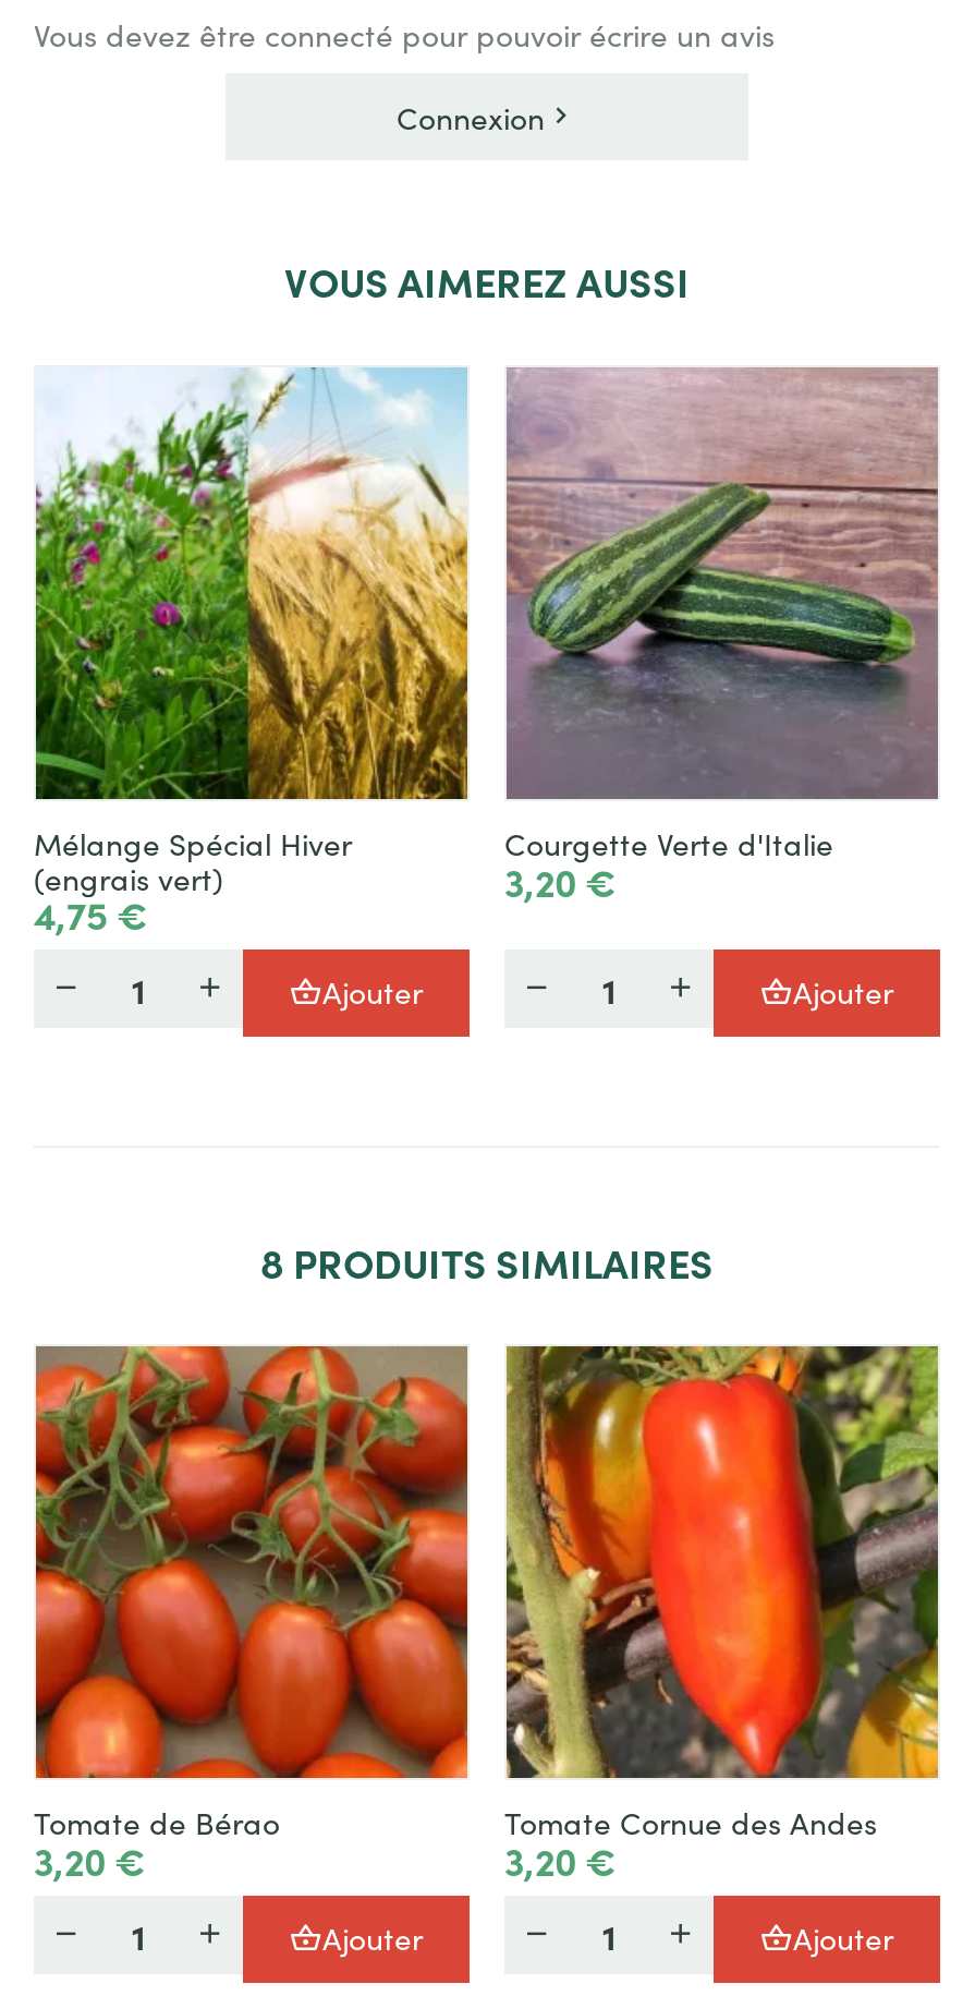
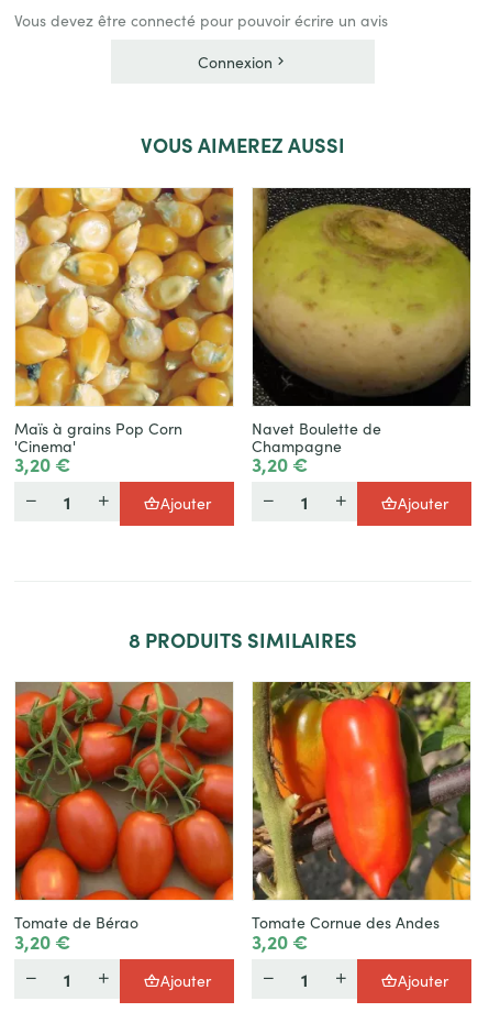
- [image]
- Mélange Spécial Hiver
- (engrais vert)
- 4,75 €
+ [image]
+ Maïs à grains Pop Corn
+ 'Cinema'
+ 3,20 €

- [image]
- Courgette Verte d'Italie
+ [image]
+ Navet Boulette de
+ Champagne
